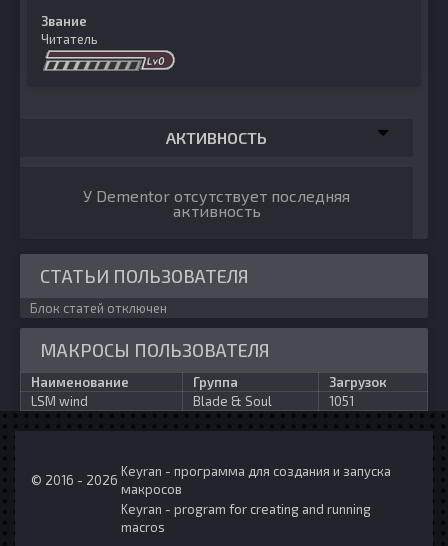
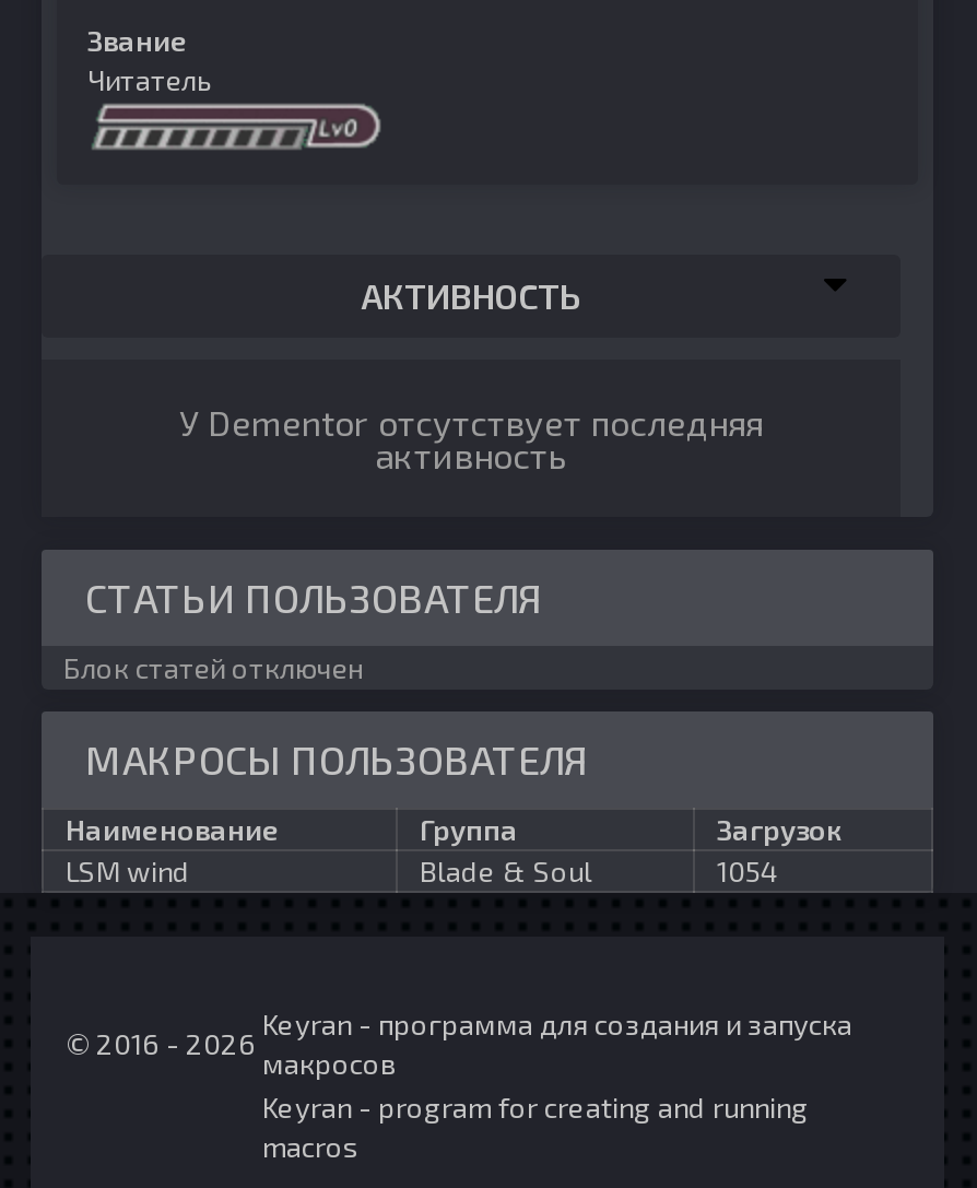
- 1051
+ 1054
